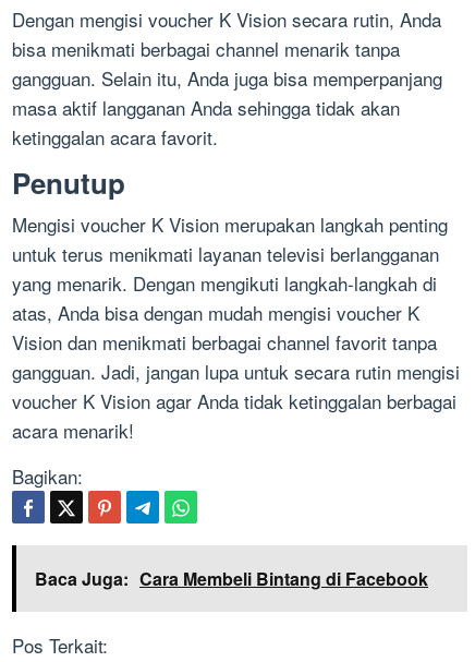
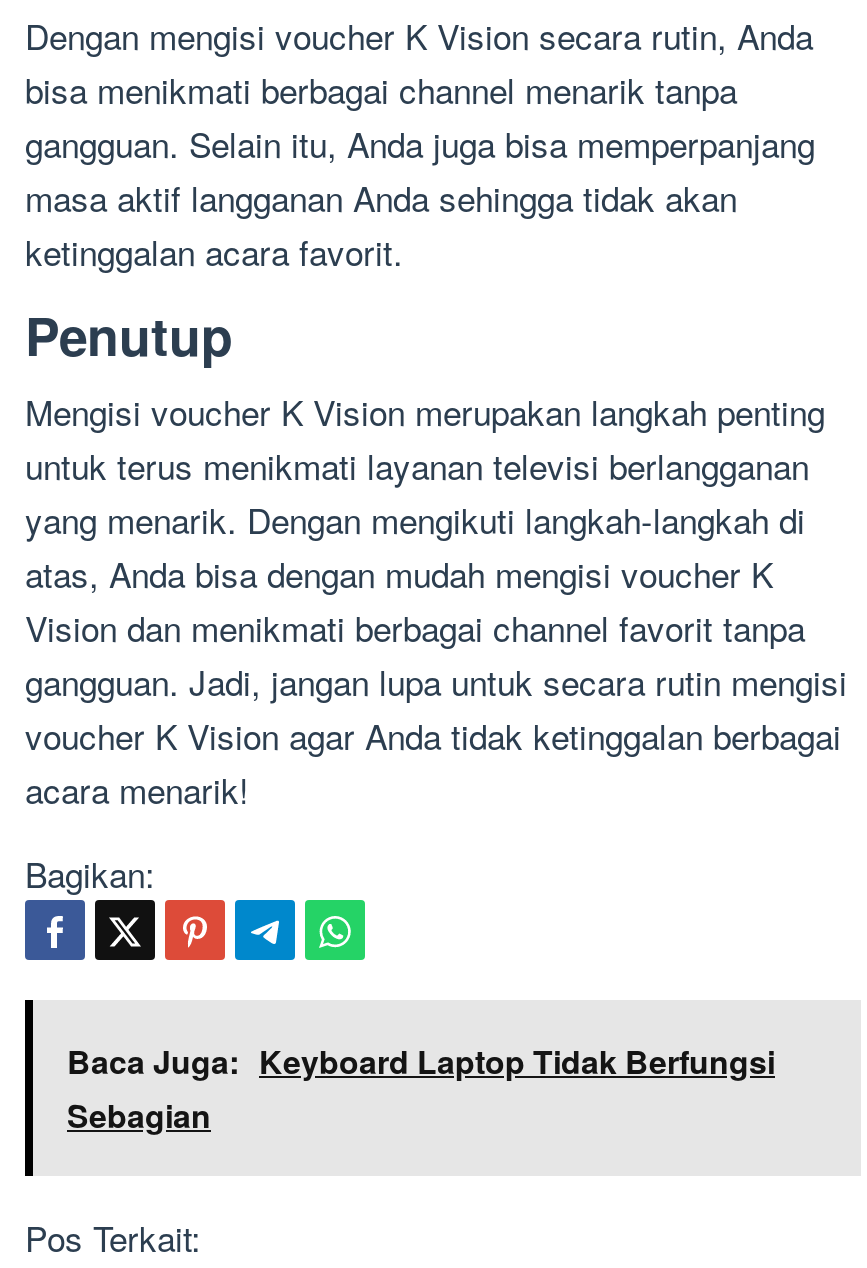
- Baca Juga: Cara Membeli Bintang di Facebook
+ Baca Juga: Keyboard Laptop Tidak Berfungsi
+ Sebagian
